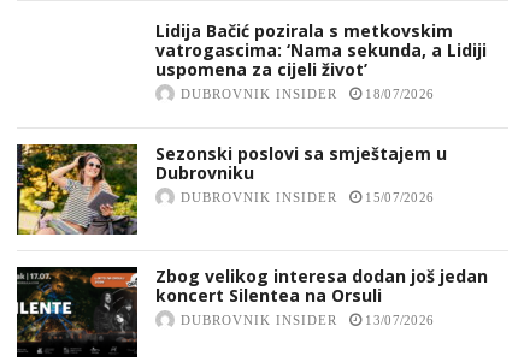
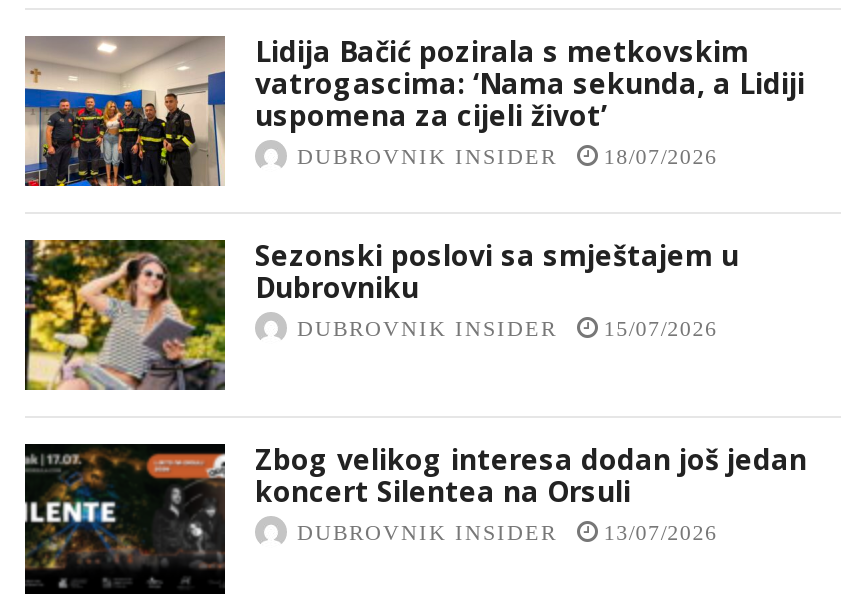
+ [image]
